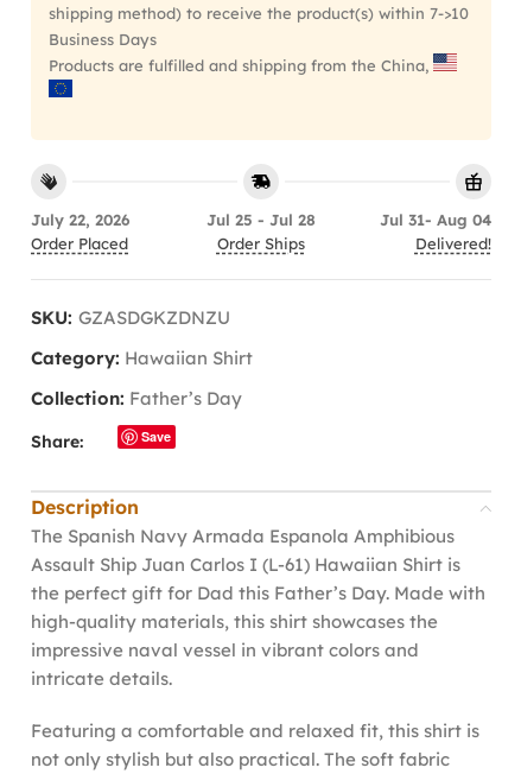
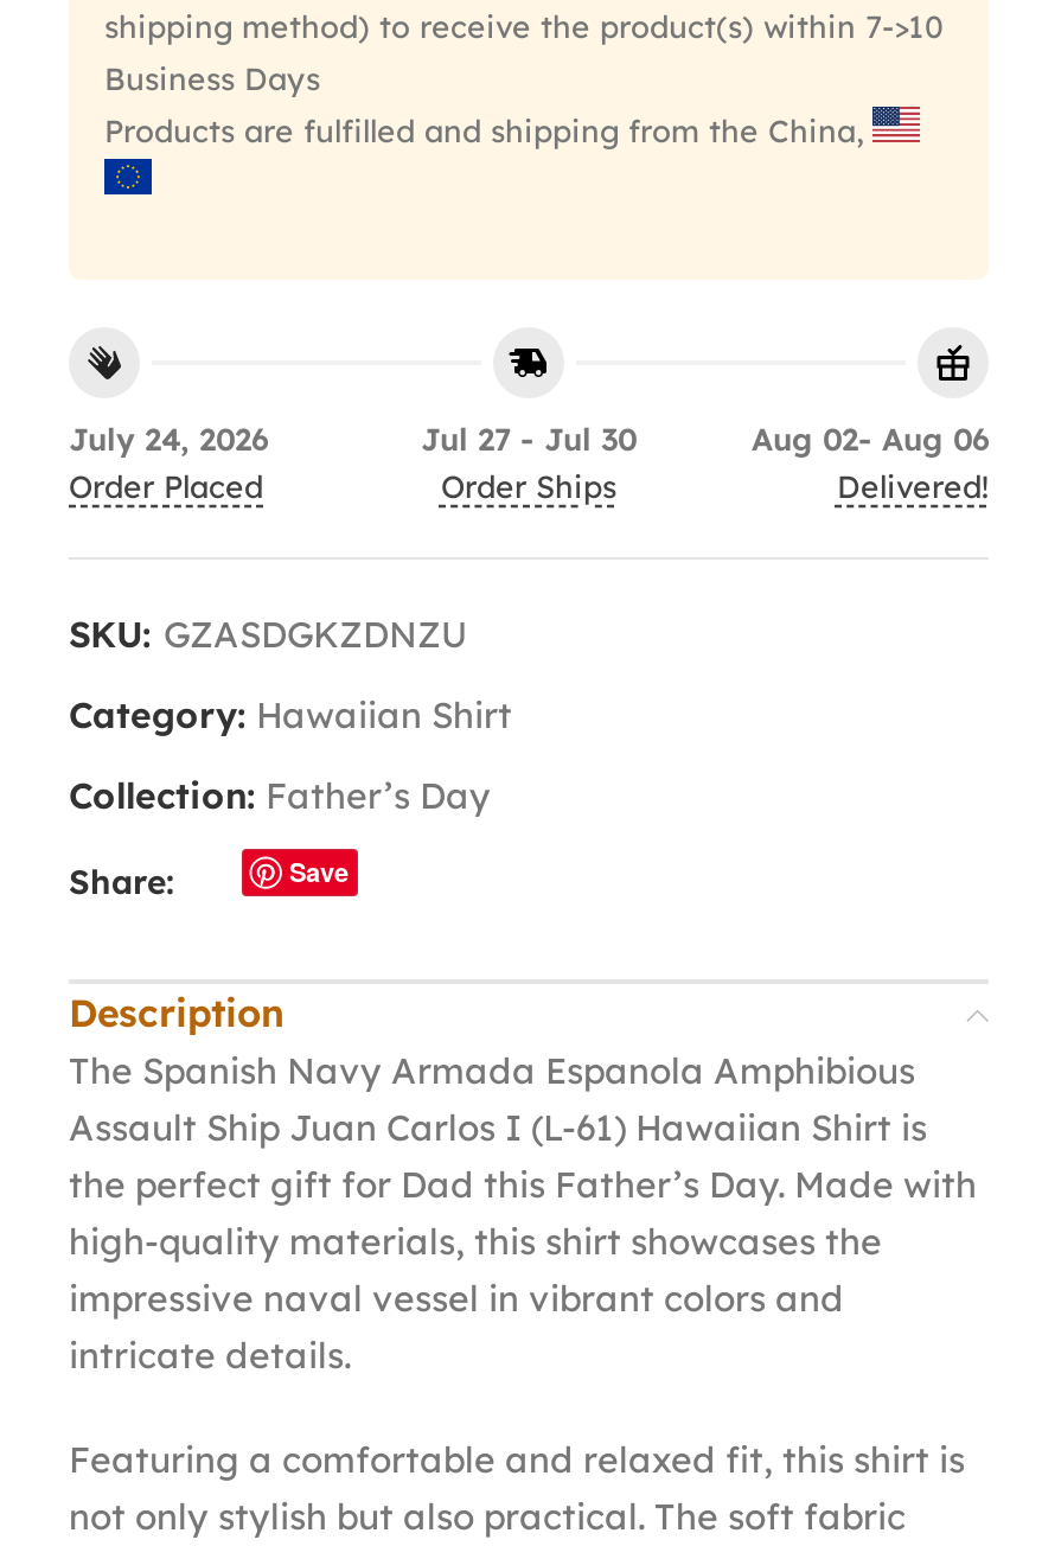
- July 22, 2026
+ July 24, 2026

- Jul 25 - Jul 28
+ Jul 27 - Jul 30

- Jul 31- Aug 04
+ Aug 02- Aug 06
